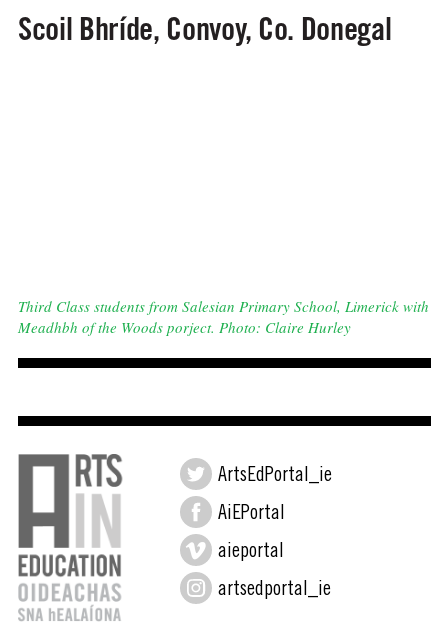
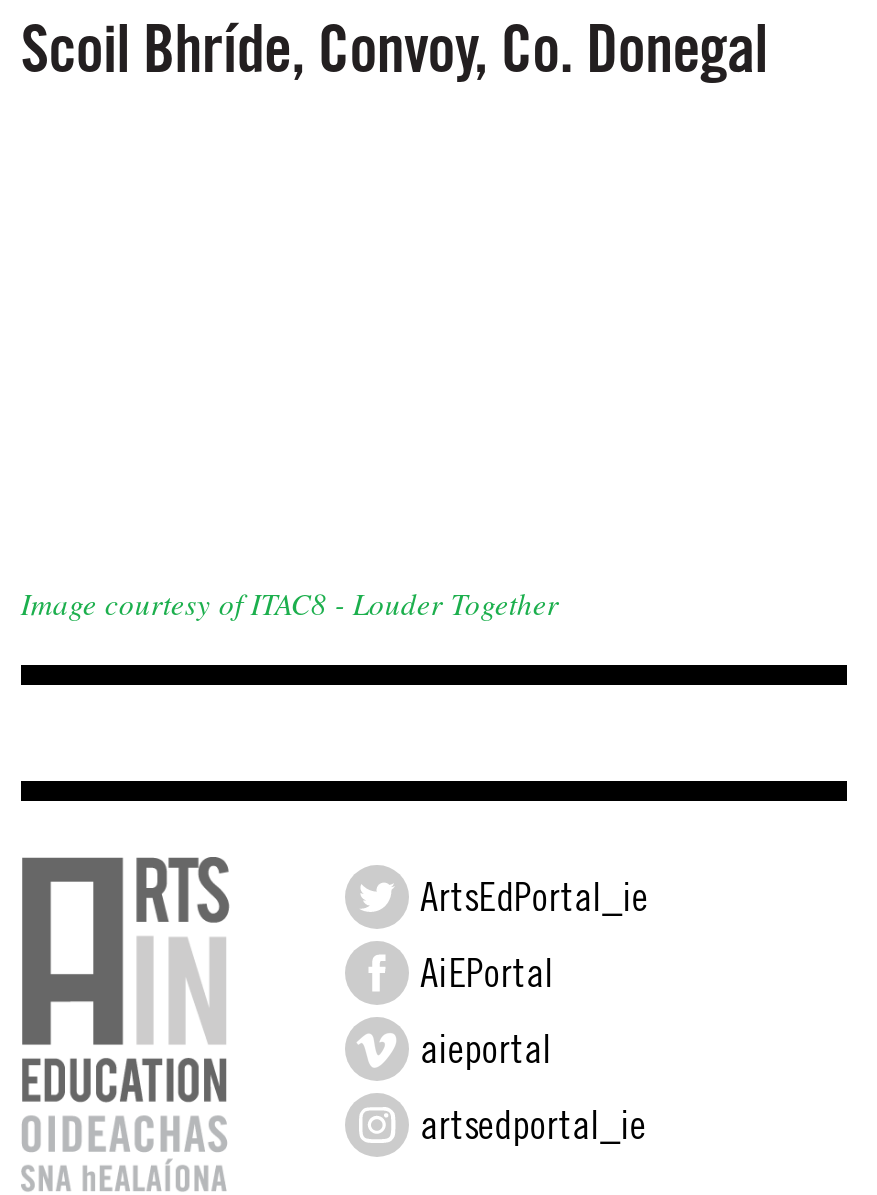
- Third Class students from Salesian Primary School, Limerick with
- Meadhbh of the Woods porject. Photo: Claire Hurley
+ Image courtesy of ITAC8 - Louder Together
